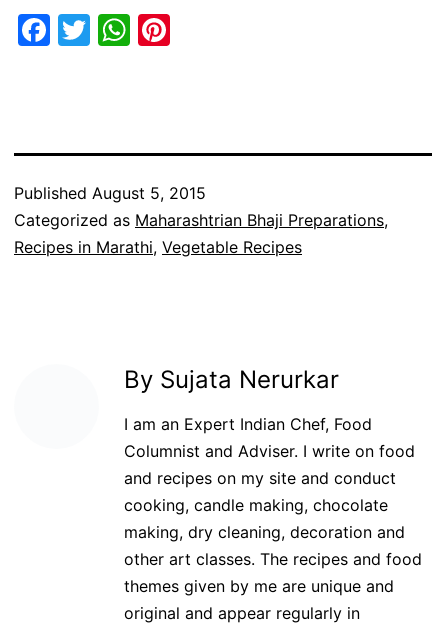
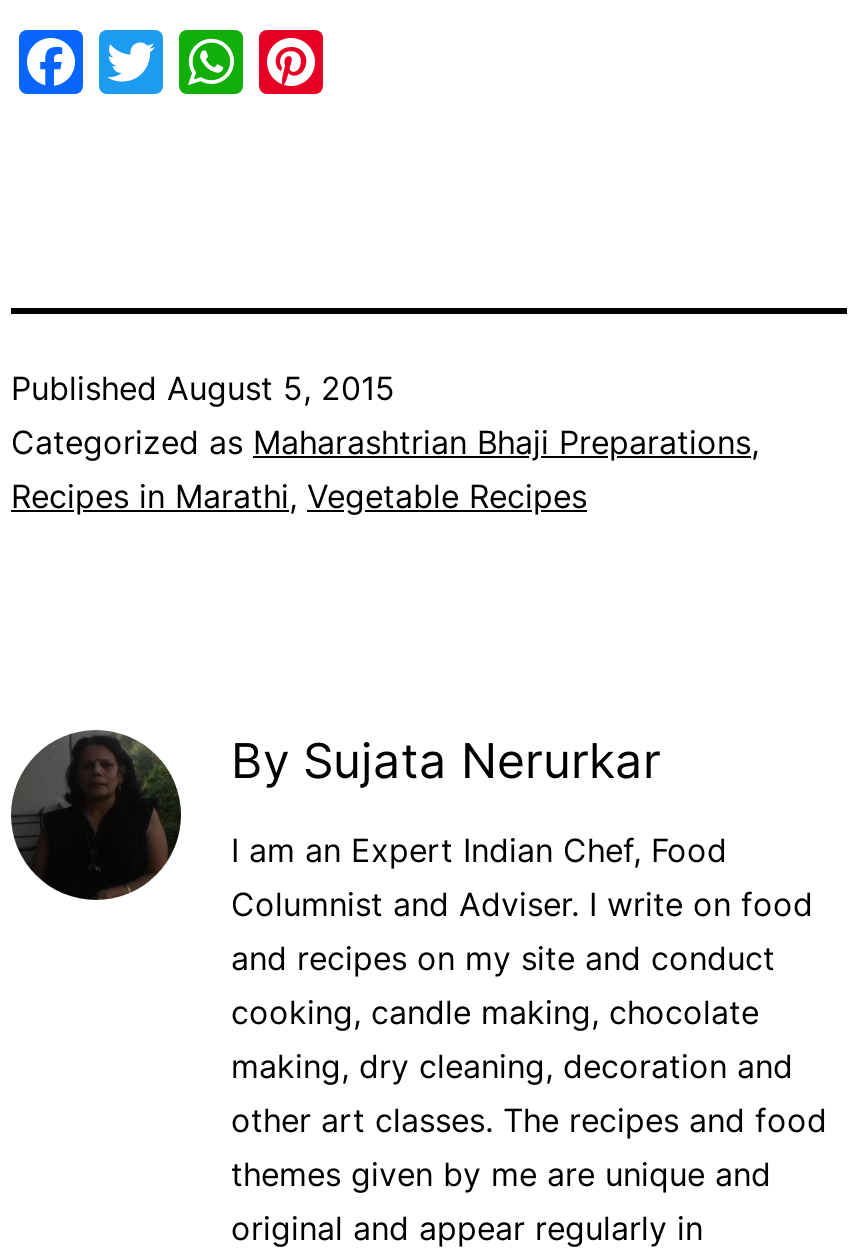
+ [image]
